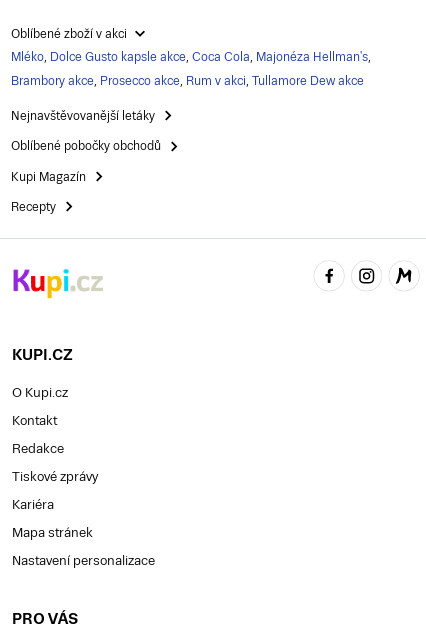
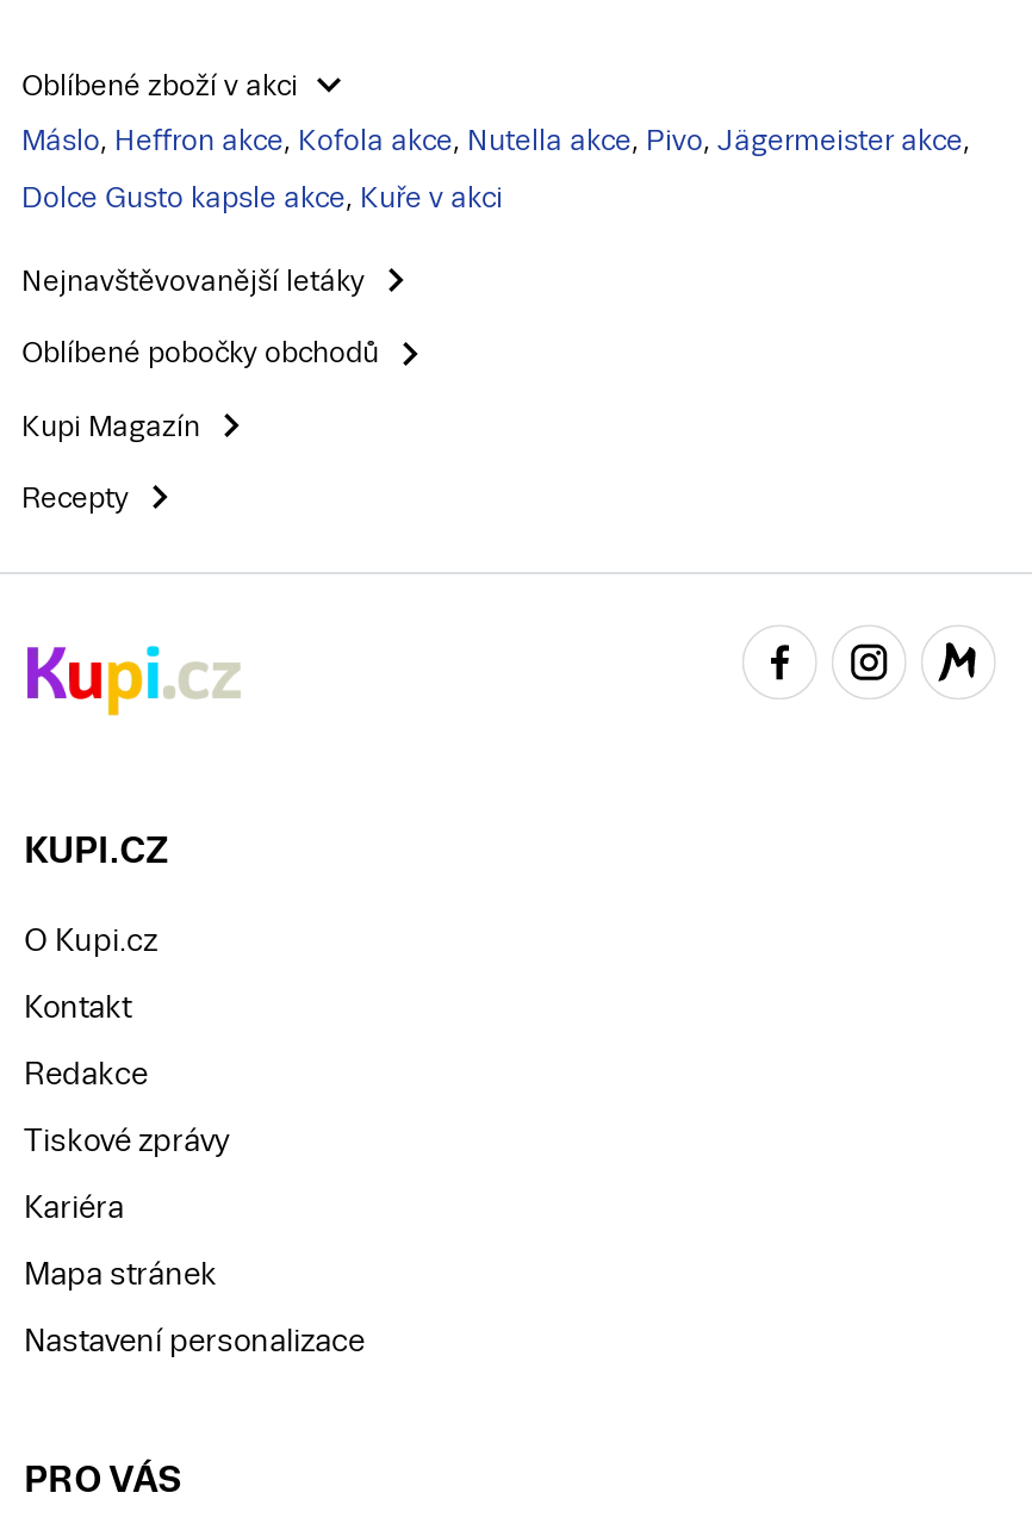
- Mléko, Dolce Gusto kapsle akce, Coca Cola, Majonéza Hellman's,
+ Máslo, Heffron akce, Kofola akce, Nutella akce, Pivo, Jägermeister akce,

- Brambory akce, Prosecco akce, Rum v akci, Tullamore Dew akce
+ Dolce Gusto kapsle akce, Kuře v akci
